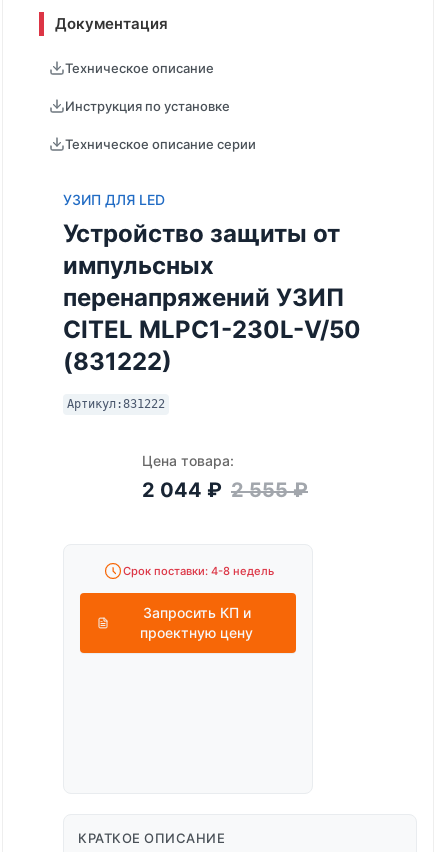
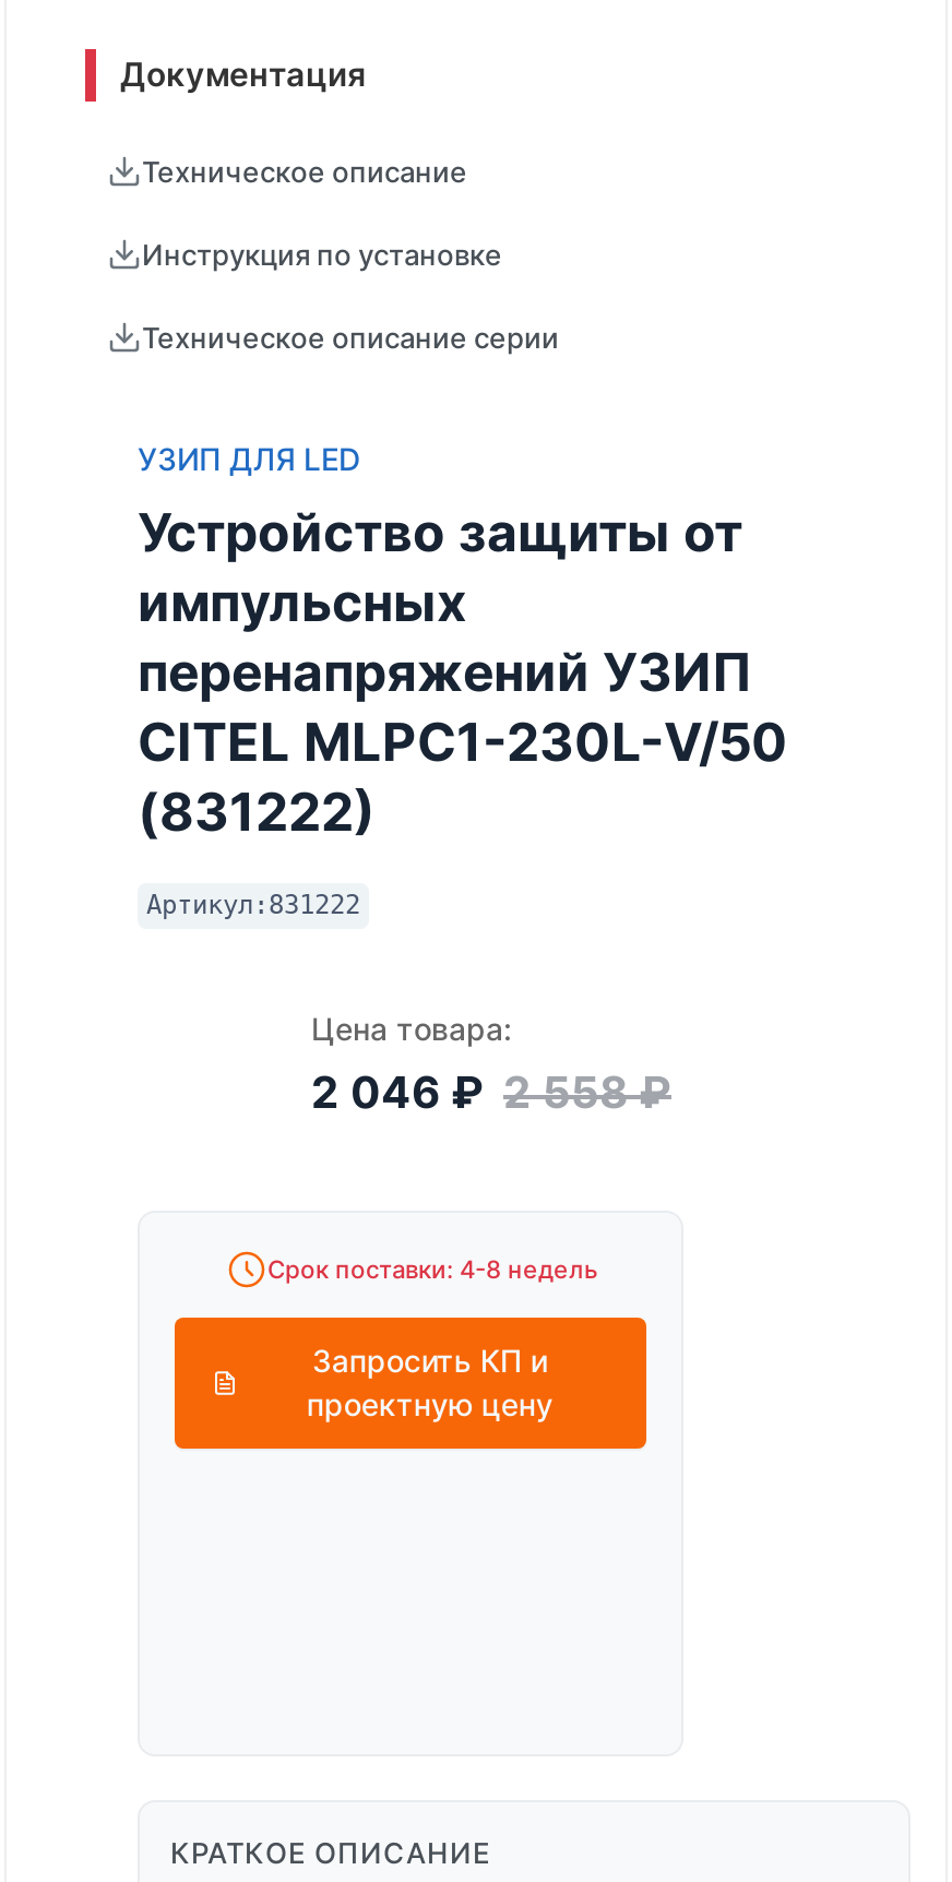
- 2 044 ₽ 2 555₽
+ 2 046 ₽ 2 558₽
